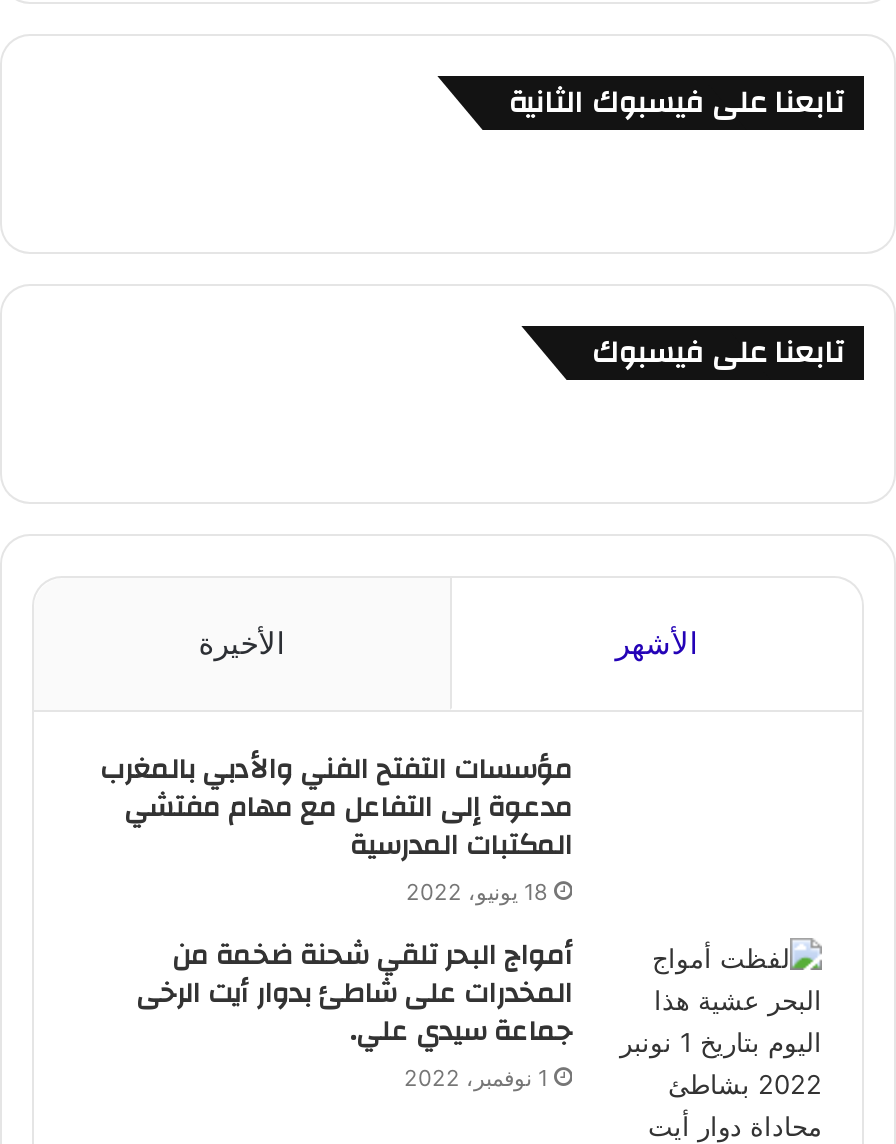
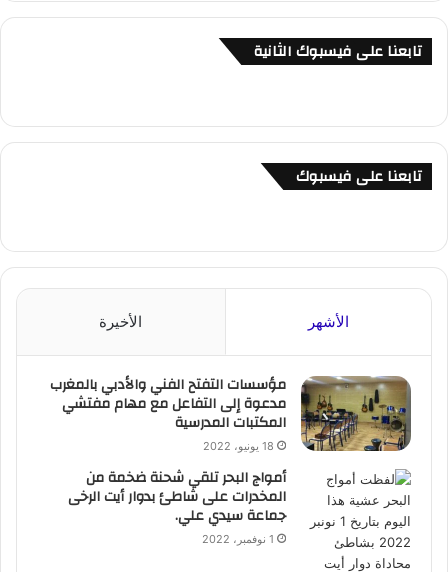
+ [image]
